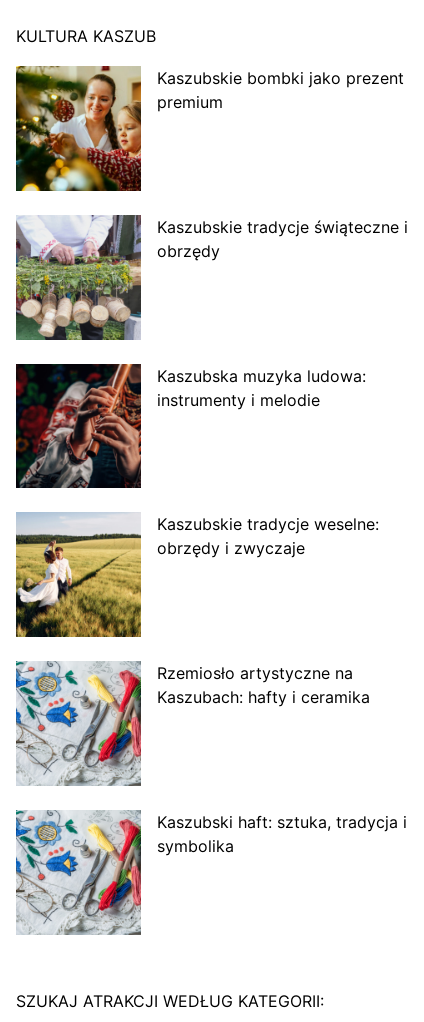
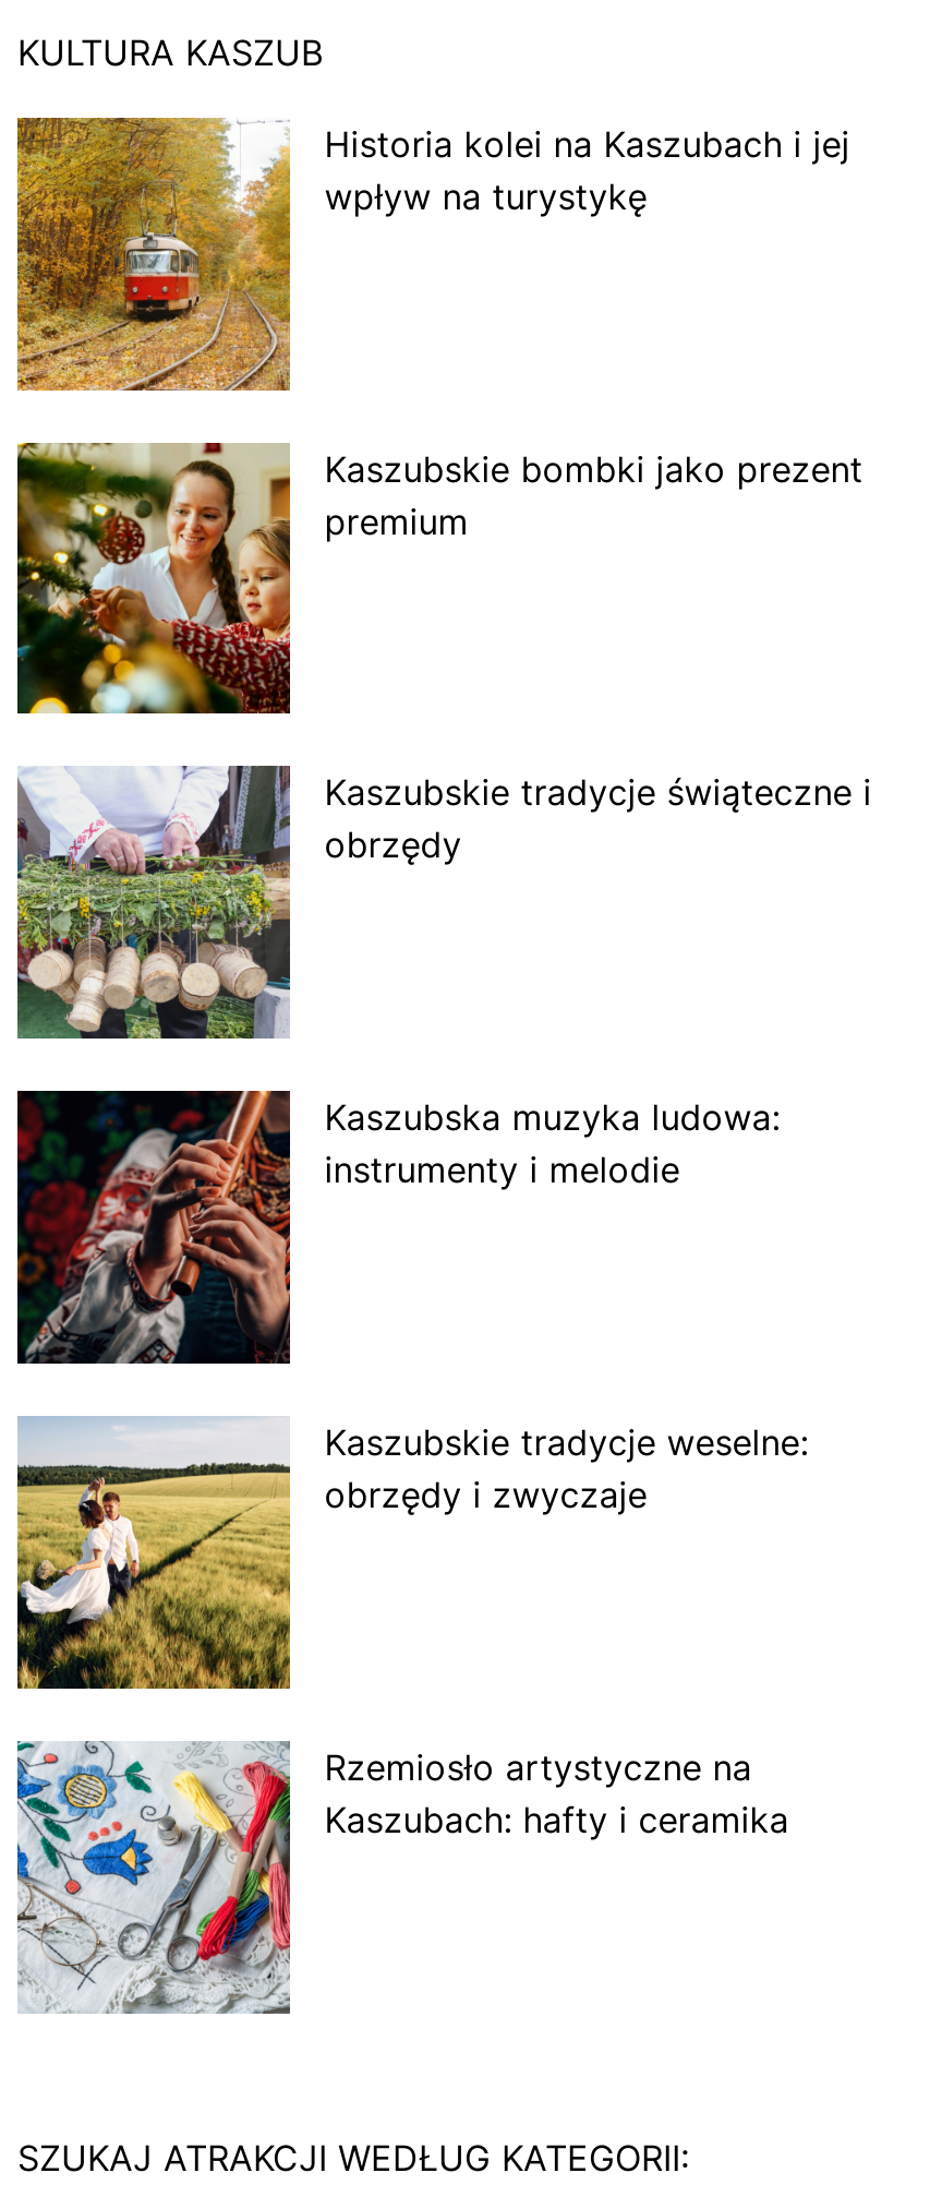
+ [image]
+ Historia kolei na Kaszubach i jej
+ wpływ na turystykę

moved down: [image] | Kaszubskie bombki jako prezent | premium | ... | Rzemiosło artystyczne na | Kaszubach: hafty i ceramika

moved down: [image]

- Kaszubski haft: sztuka, tradycja i
- symbolika
